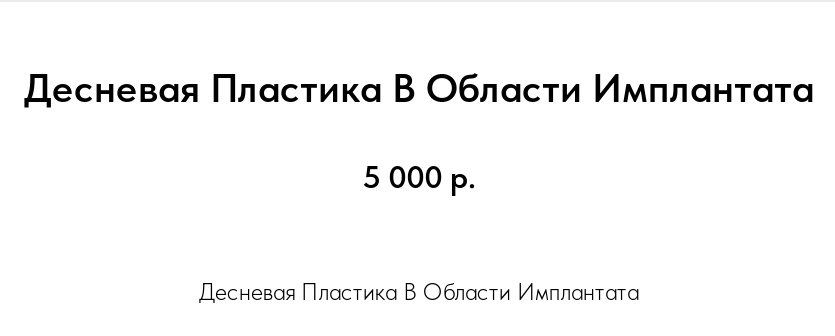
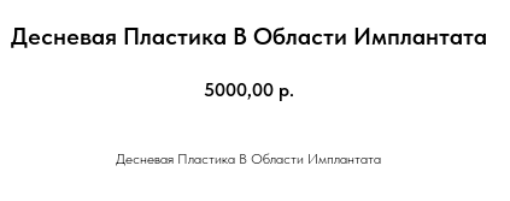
- 5 000 р.
+ 5000,00 р.
